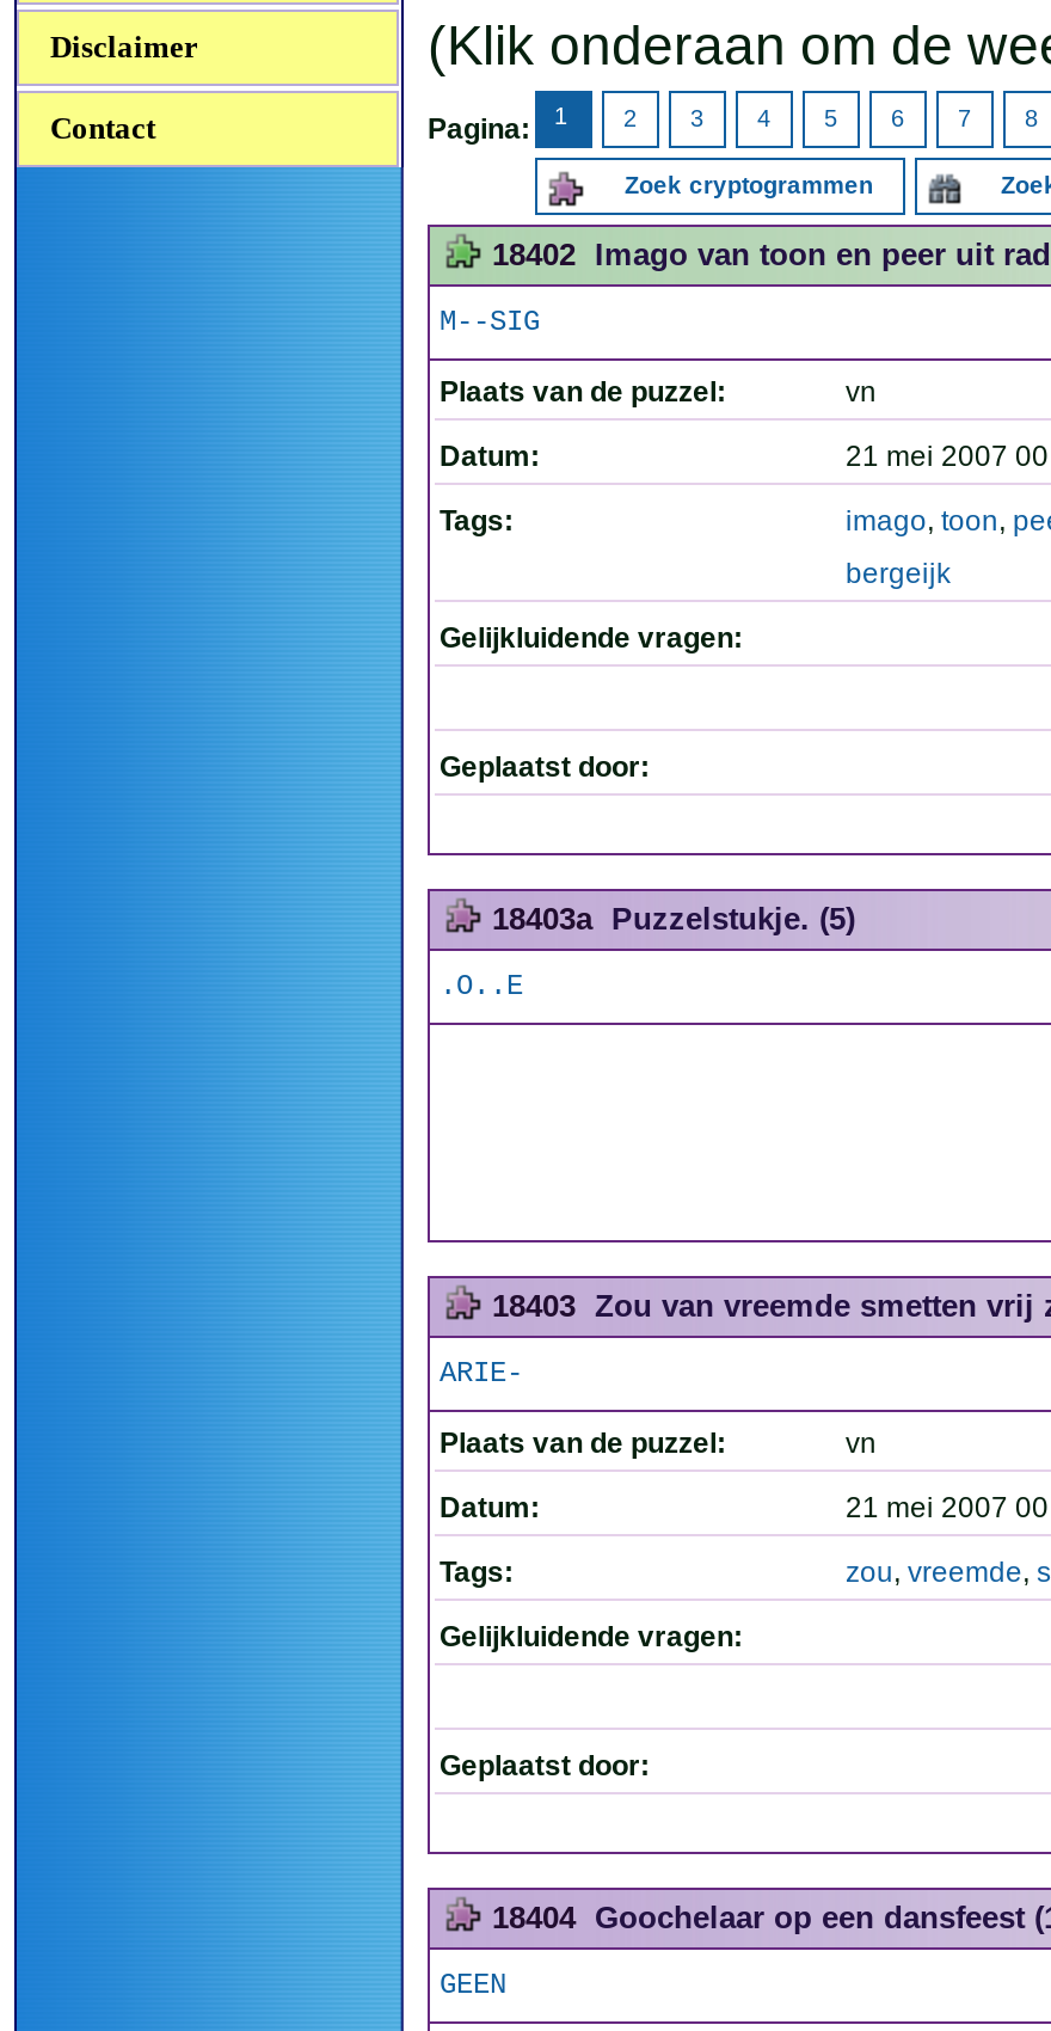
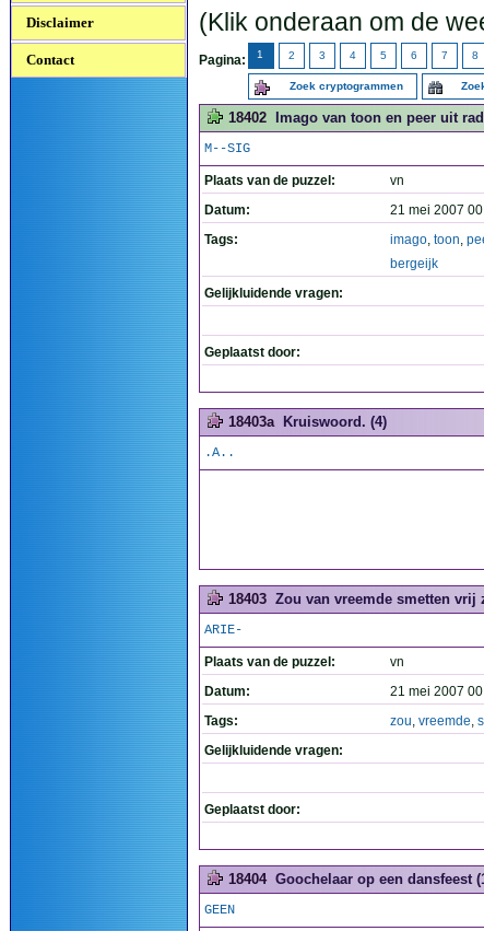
- 18403a Puzzelstukje. (5)
+ 18403a Kruiswoord. (4)

- .O..E
+ .A..
